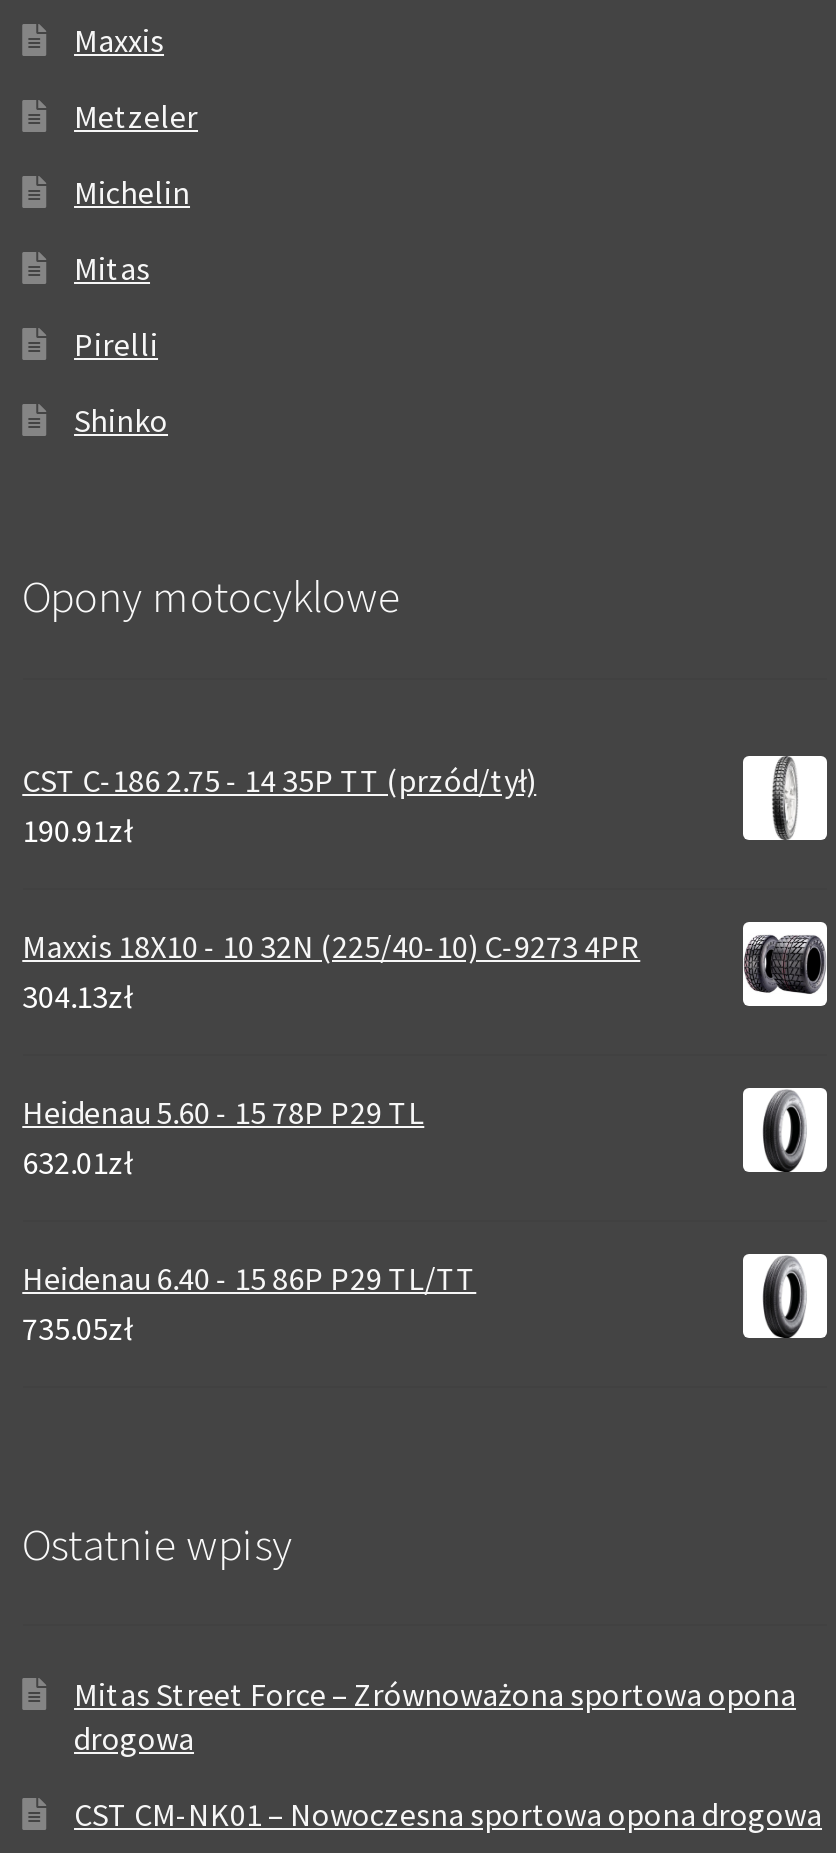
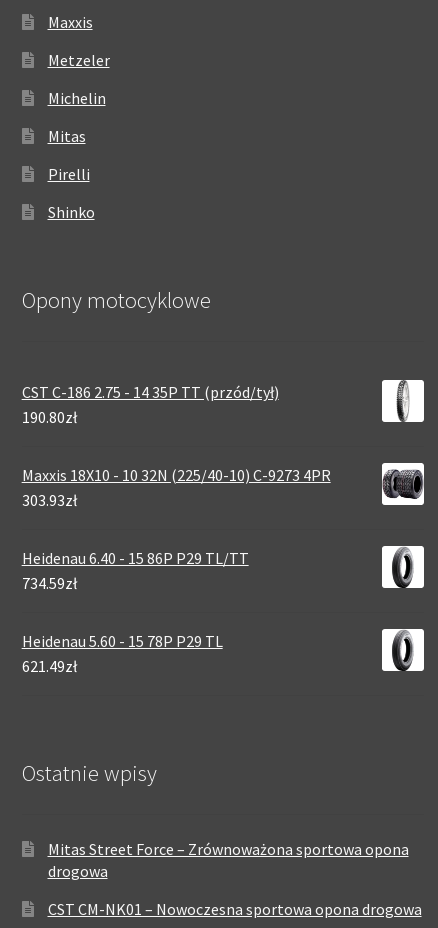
- 190.91zł
+ 190.80zł

- 304.13zł
- 632.01zł
+ 303.93zł

moved down: Heidenau 5.60 - 15 78P P29 TL

moved up: Heidenau 6.40 - 15 86P P29 TL/TT

- 735.05zł
+ 734.59zł
+ 621.49zł
